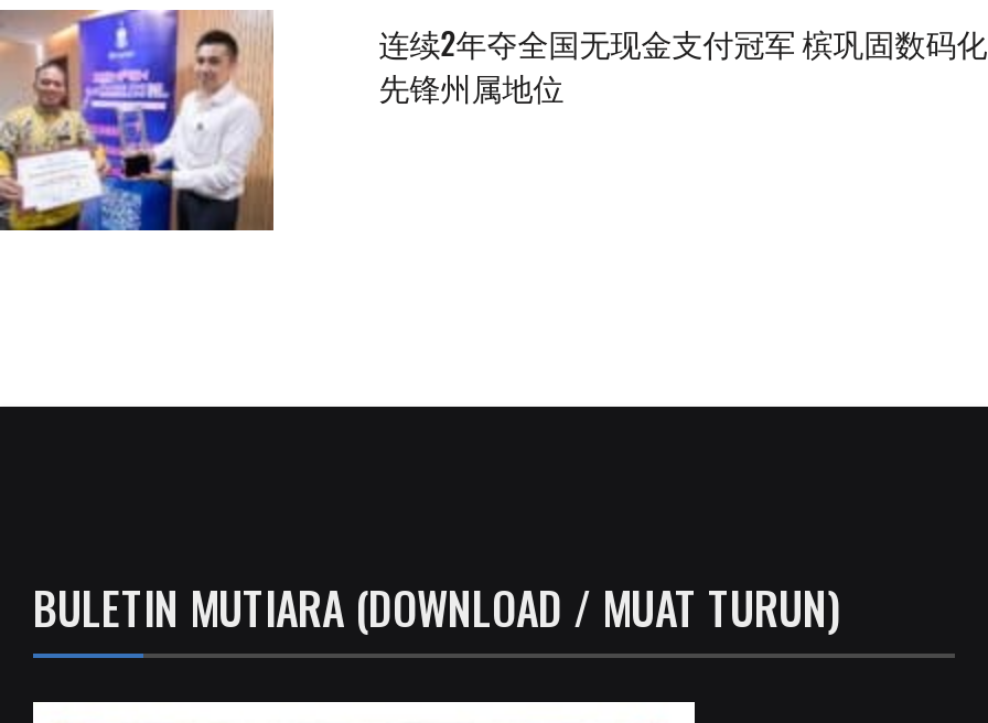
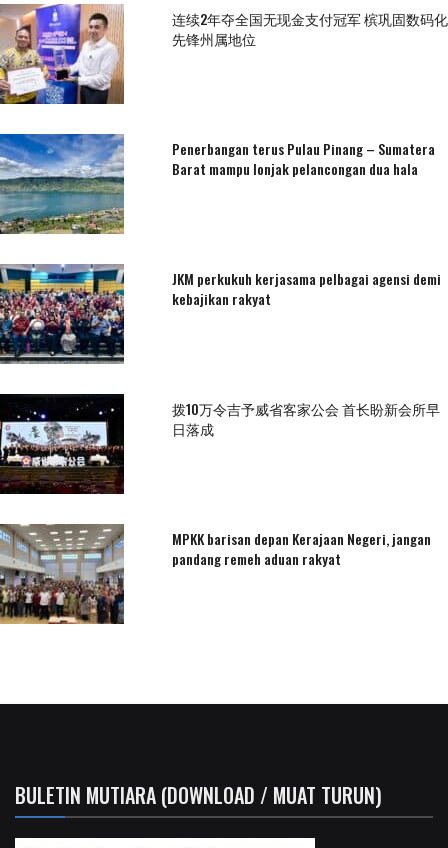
+ [image]

+ [image]

+ [image]

+ [image]

+ Penerbangan terus Pulau Pinang – Sumatera
+ Barat mampu lonjak pelancongan dua hala

+ JKM perkukuh kerjasama pelbagai agensi demi
+ kebajikan rakyat

+ 拨10万令吉予威省客家公会 首长盼新会所早
+ 日落成

+ MPKK barisan depan Kerajaan Negeri, jangan
+ pandang remeh aduan rakyat
